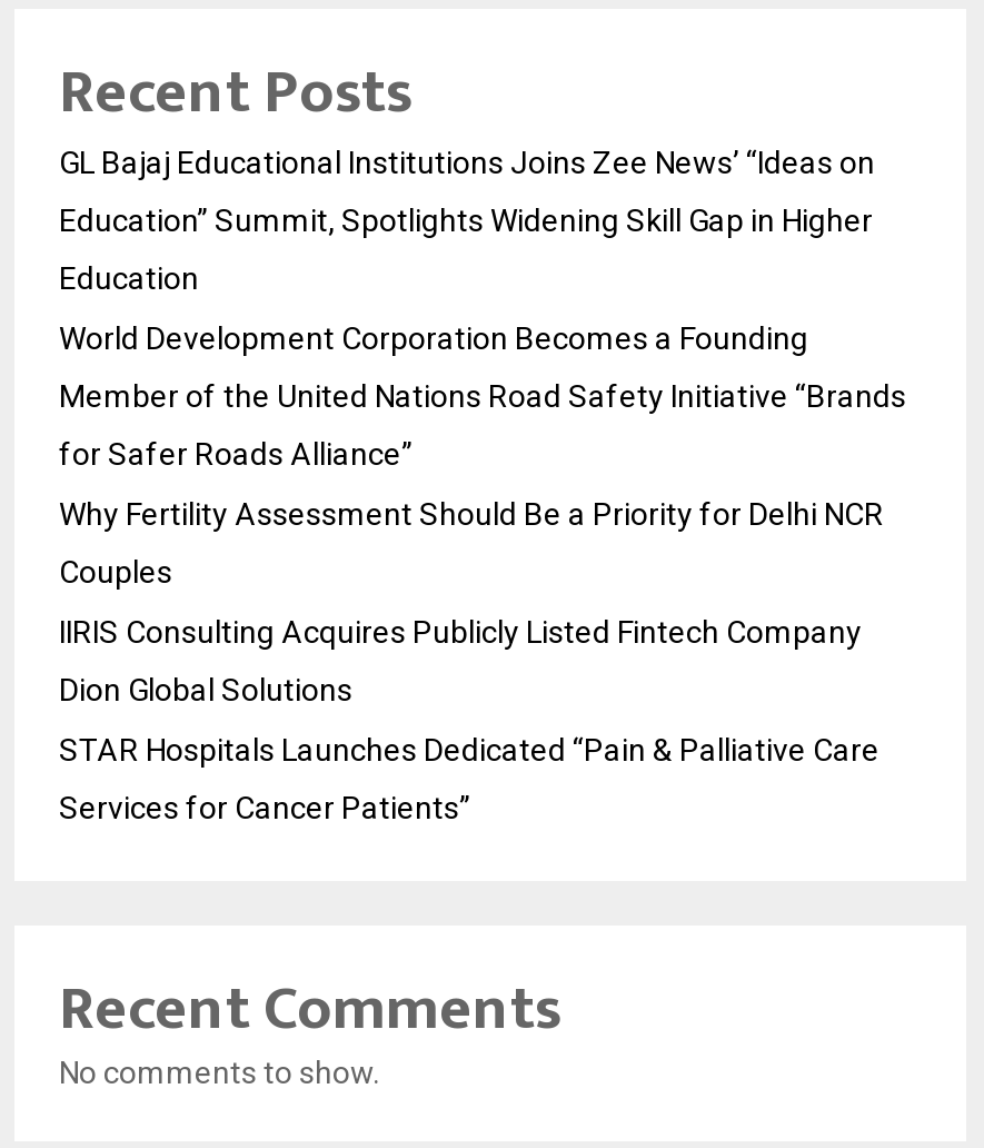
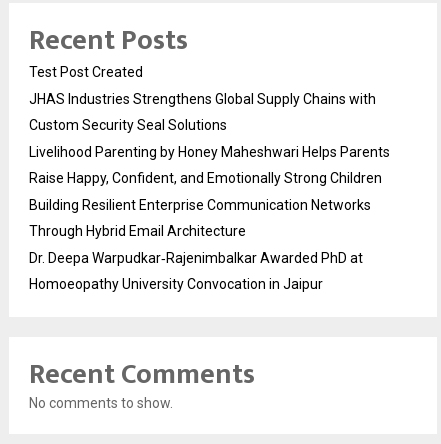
- GL Bajaj Educational Institutions Joins Zee News’ “Ideas on
- Education” Summit, Spotlights Widening Skill Gap in Higher
- Education
- World Development Corporation Becomes a Founding
- Member of the United Nations Road Safety Initiative “Brands
- for Safer Roads Alliance”
- Why Fertility Assessment Should Be a Priority for Delhi NCR
- Couples
- IIRIS Consulting Acquires Publicly Listed Fintech Company
- Dion Global Solutions
- STAR Hospitals Launches Dedicated “Pain & Palliative Care
- Services for Cancer Patients”
+ Test Post Created
+ JHAS Industries Strengthens Global Supply Chains with
+ Custom Security Seal Solutions
+ Livelihood Parenting by Honey Maheshwari Helps Parents
+ Raise Happy, Confident, and Emotionally Strong Children
+ Building Resilient Enterprise Communication Networks
+ Through Hybrid Email Architecture
+ Dr. Deepa Warpudkar‑Rajenimbalkar Awarded PhD at
+ Homoeopathy University Convocation in Jaipur
